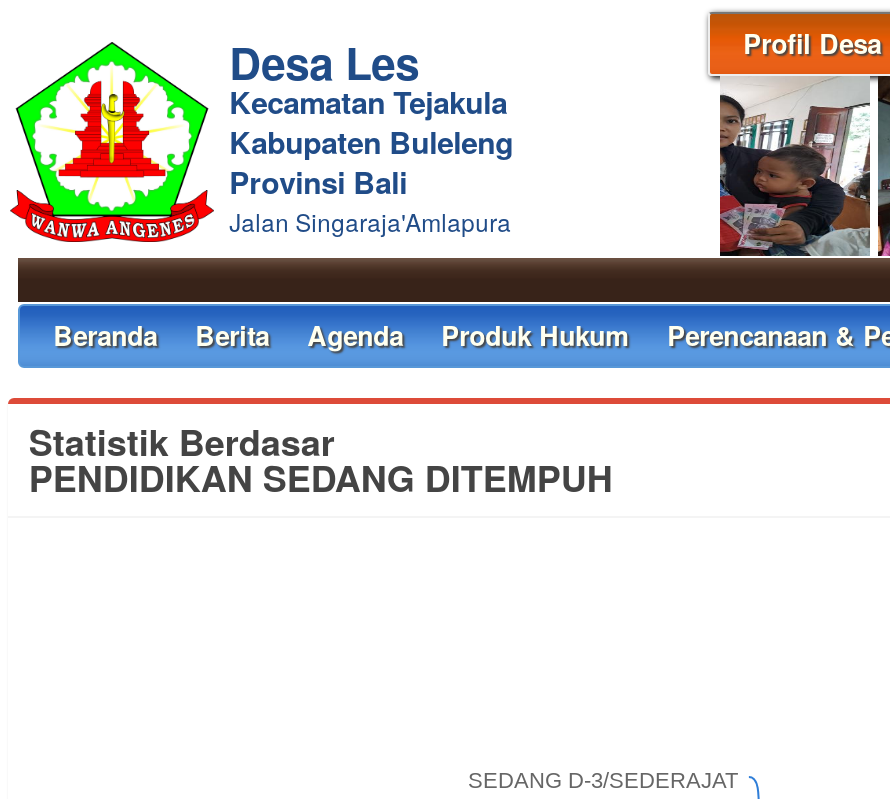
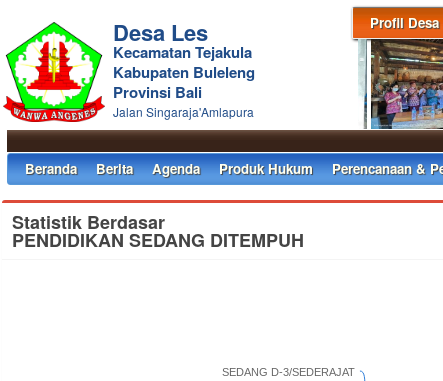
- [image]
+ [image]
